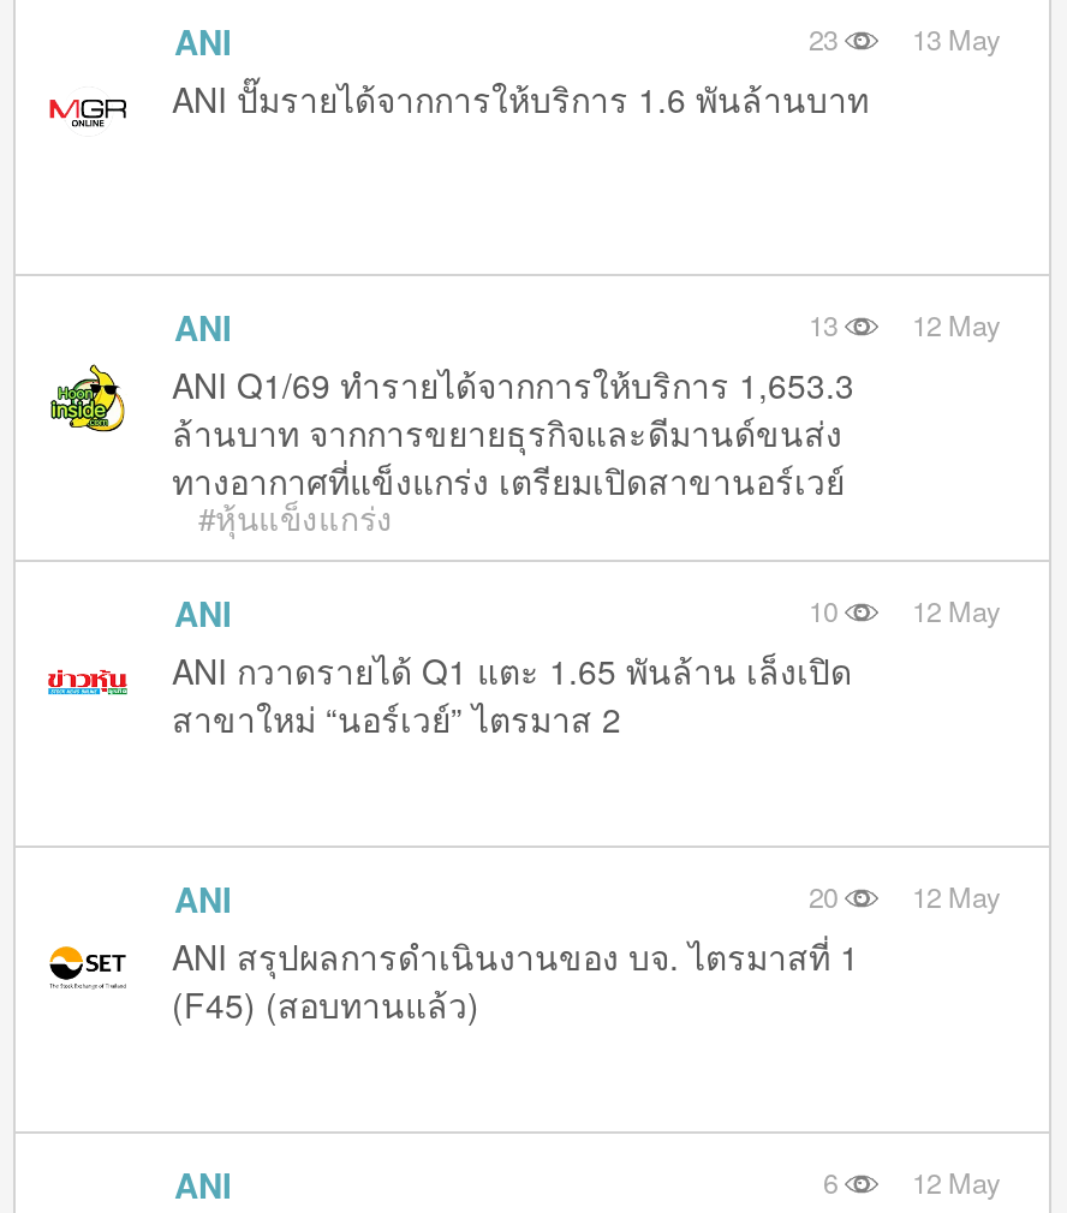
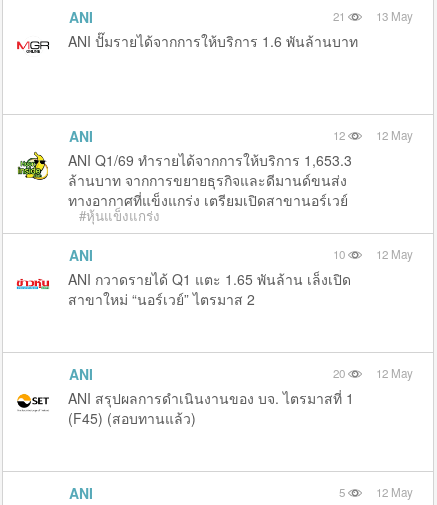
- 23 13 May
+ 21 13 May

- 13 12 May
+ 12 12 May

- 6 12 May
+ 5 12 May
